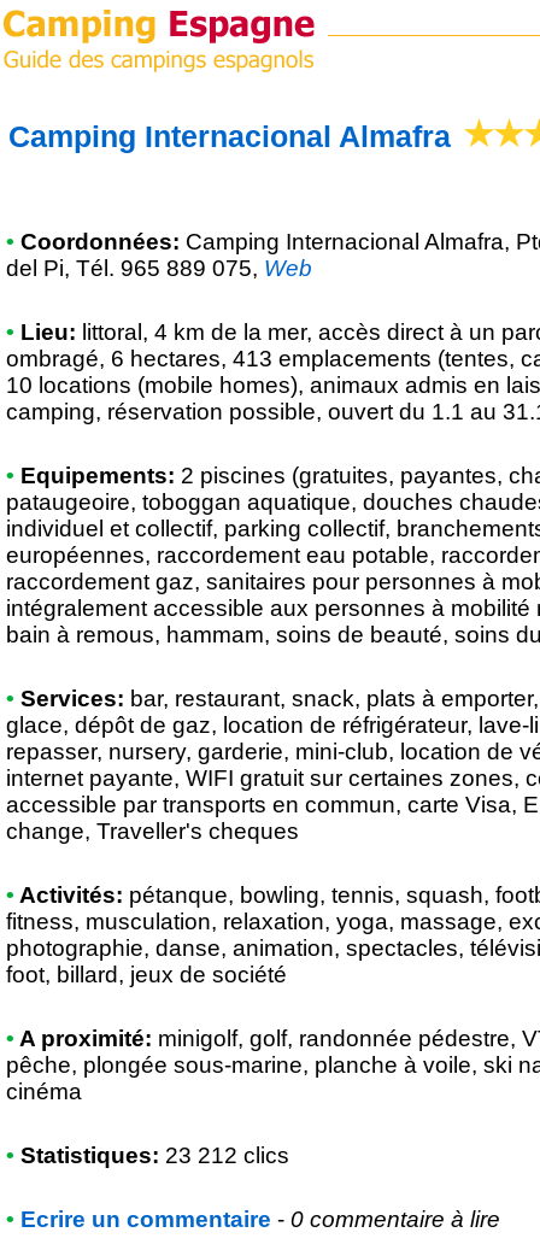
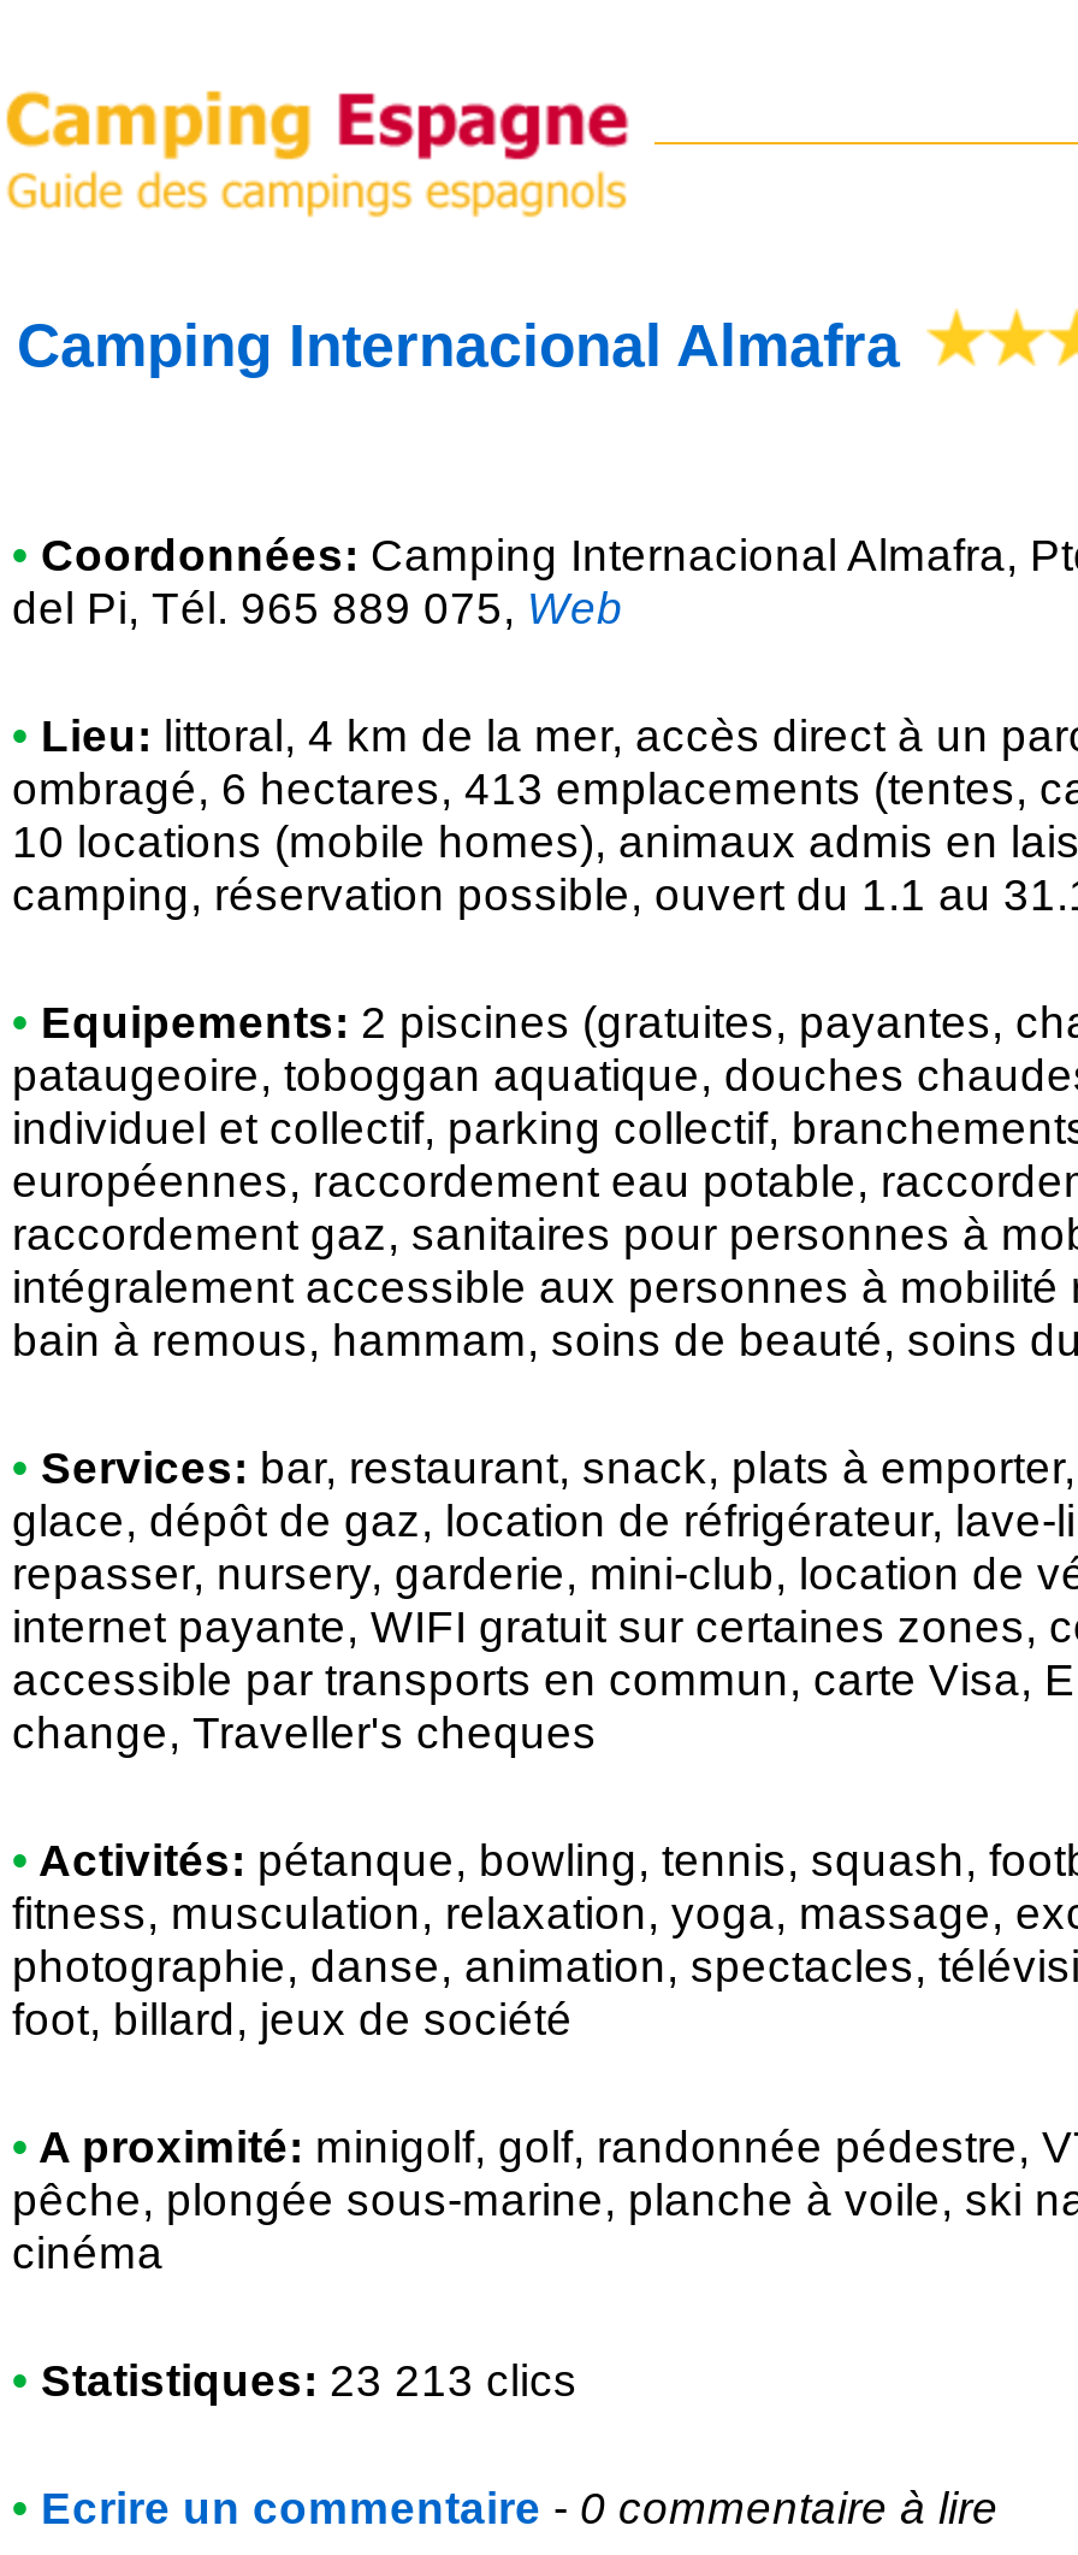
- • Statistiques: 23 212 clics
+ • Statistiques: 23 213 clics
